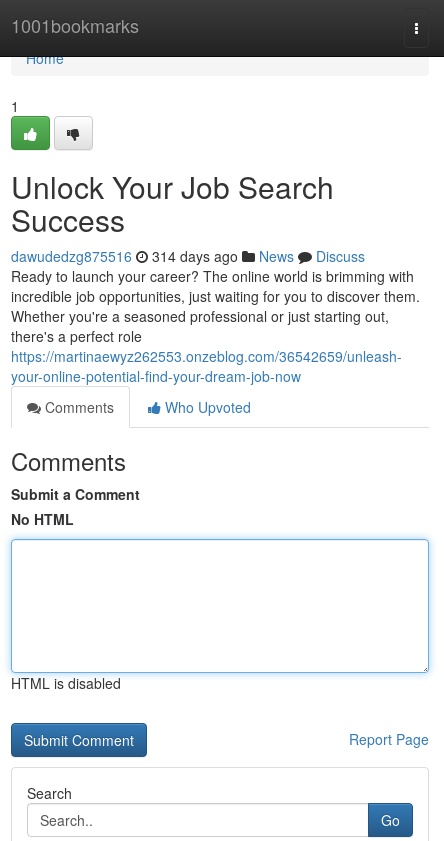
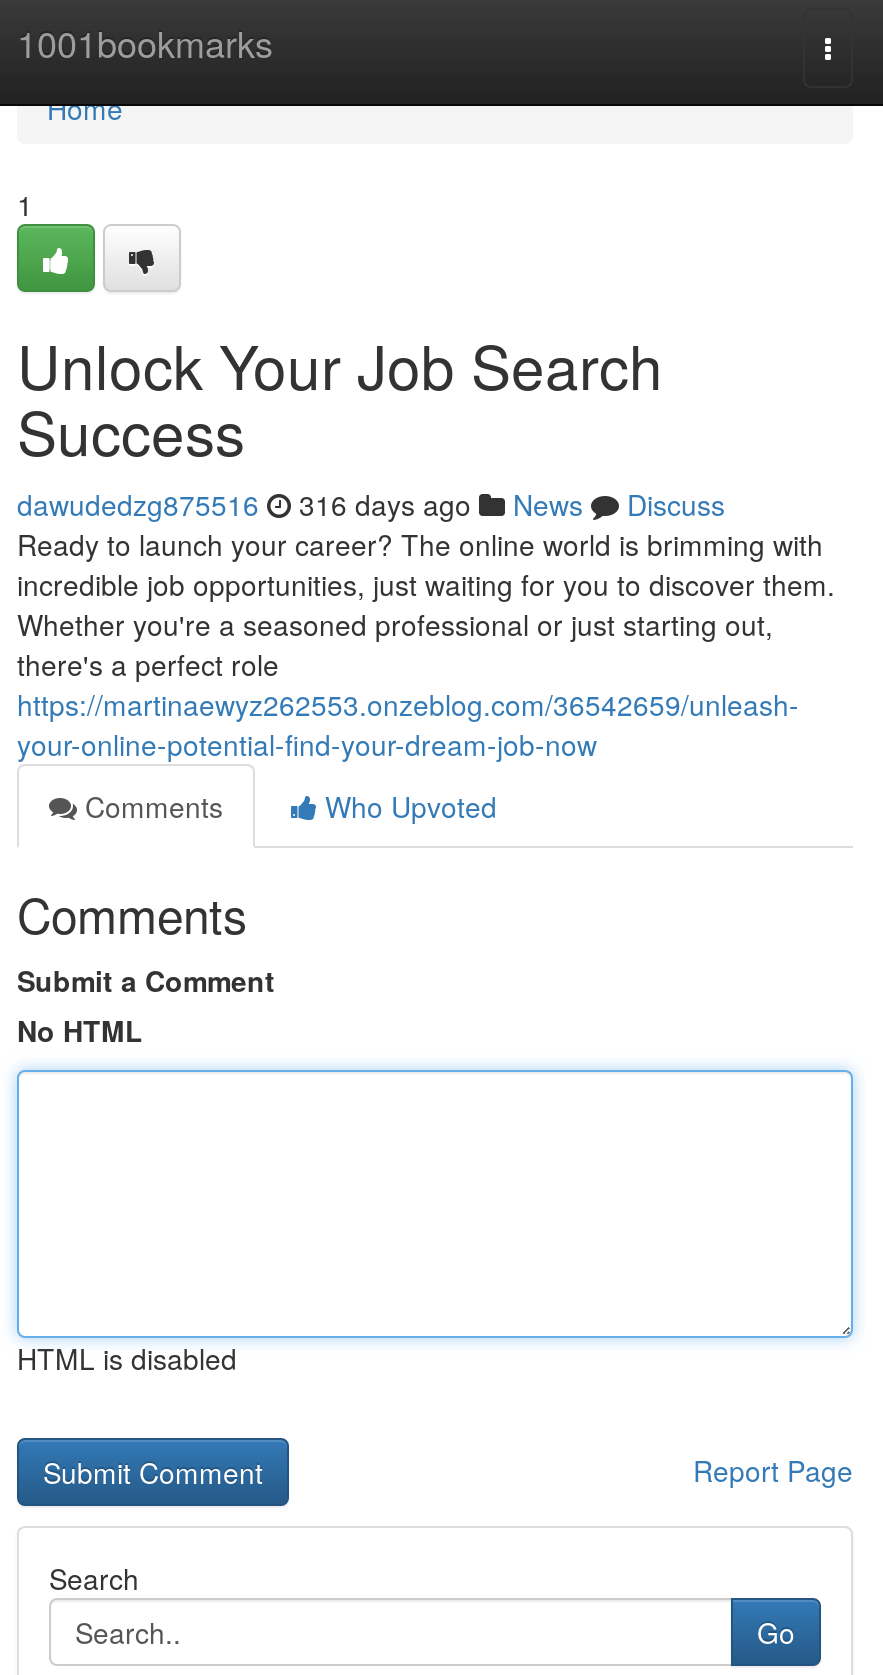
- dawudedzg875516 314 days ago News Discuss
+ dawudedzg875516 316 days ago News Discuss
